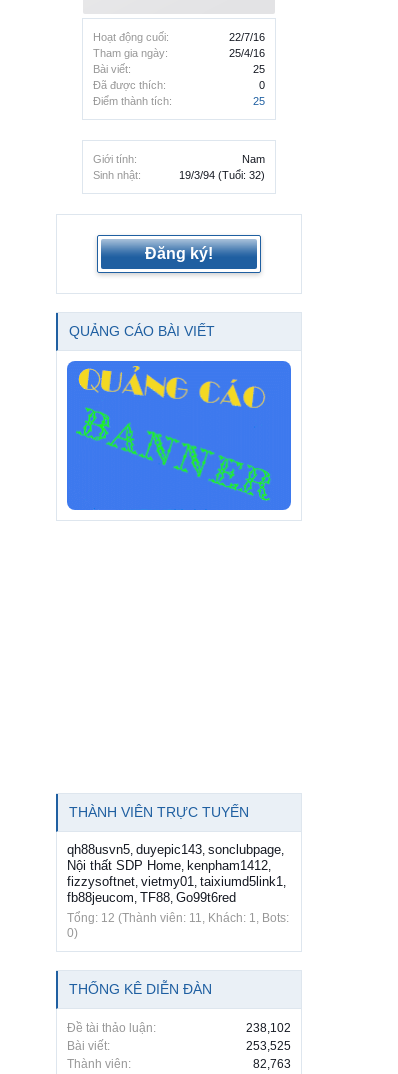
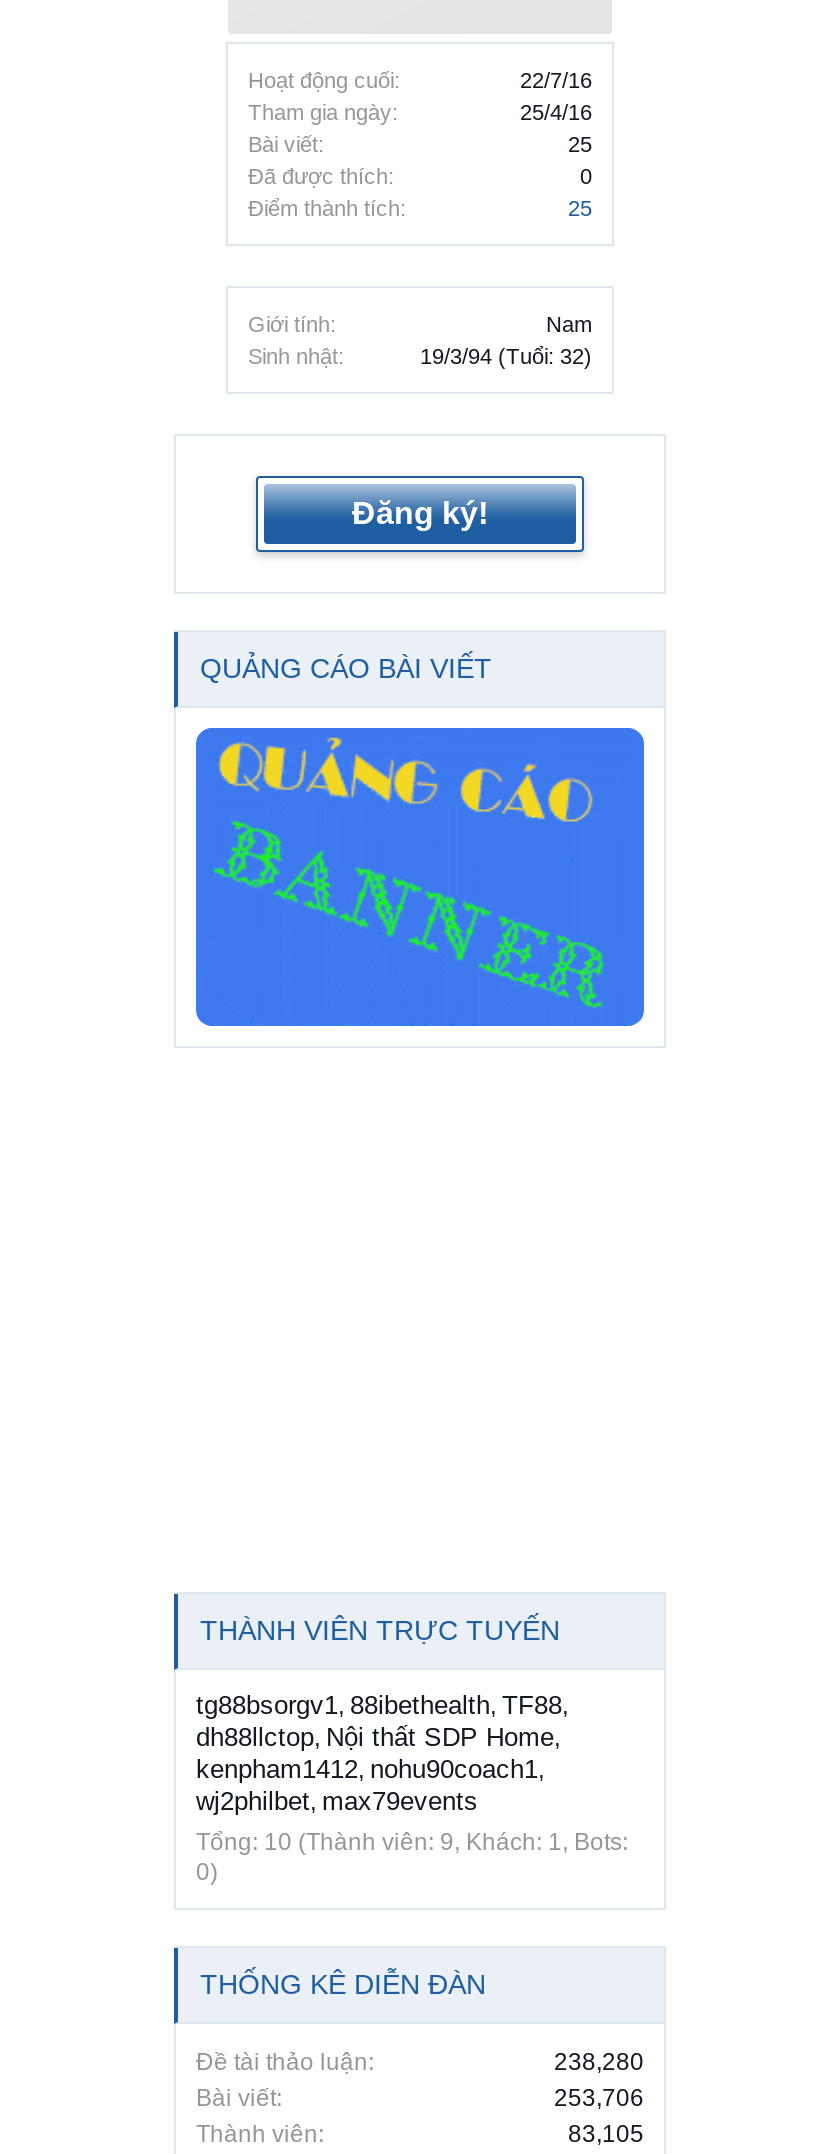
- qh88usvn5, duyepic143, sonclubpage,
- Nội thất SDP Home, kenpham1412,
- fizzysoftnet, vietmy01, taixiumd5link1,
- fb88jeucom, TF88, Go99t6red
- Tổng: 12 (Thành viên: 11, Khách: 1, Bots:
+ tg88bsorgv1, 88ibethealth, TF88,
+ dh88llctop, Nội thất SDP Home,
+ kenpham1412, nohu90coach1,
+ wj2philbet, max79events
+ Tổng: 10 (Thành viên: 9, Khách: 1, Bots:

- 238,102
+ 238,280

- 253,525
+ 253,706

- 82,763
+ 83,105
